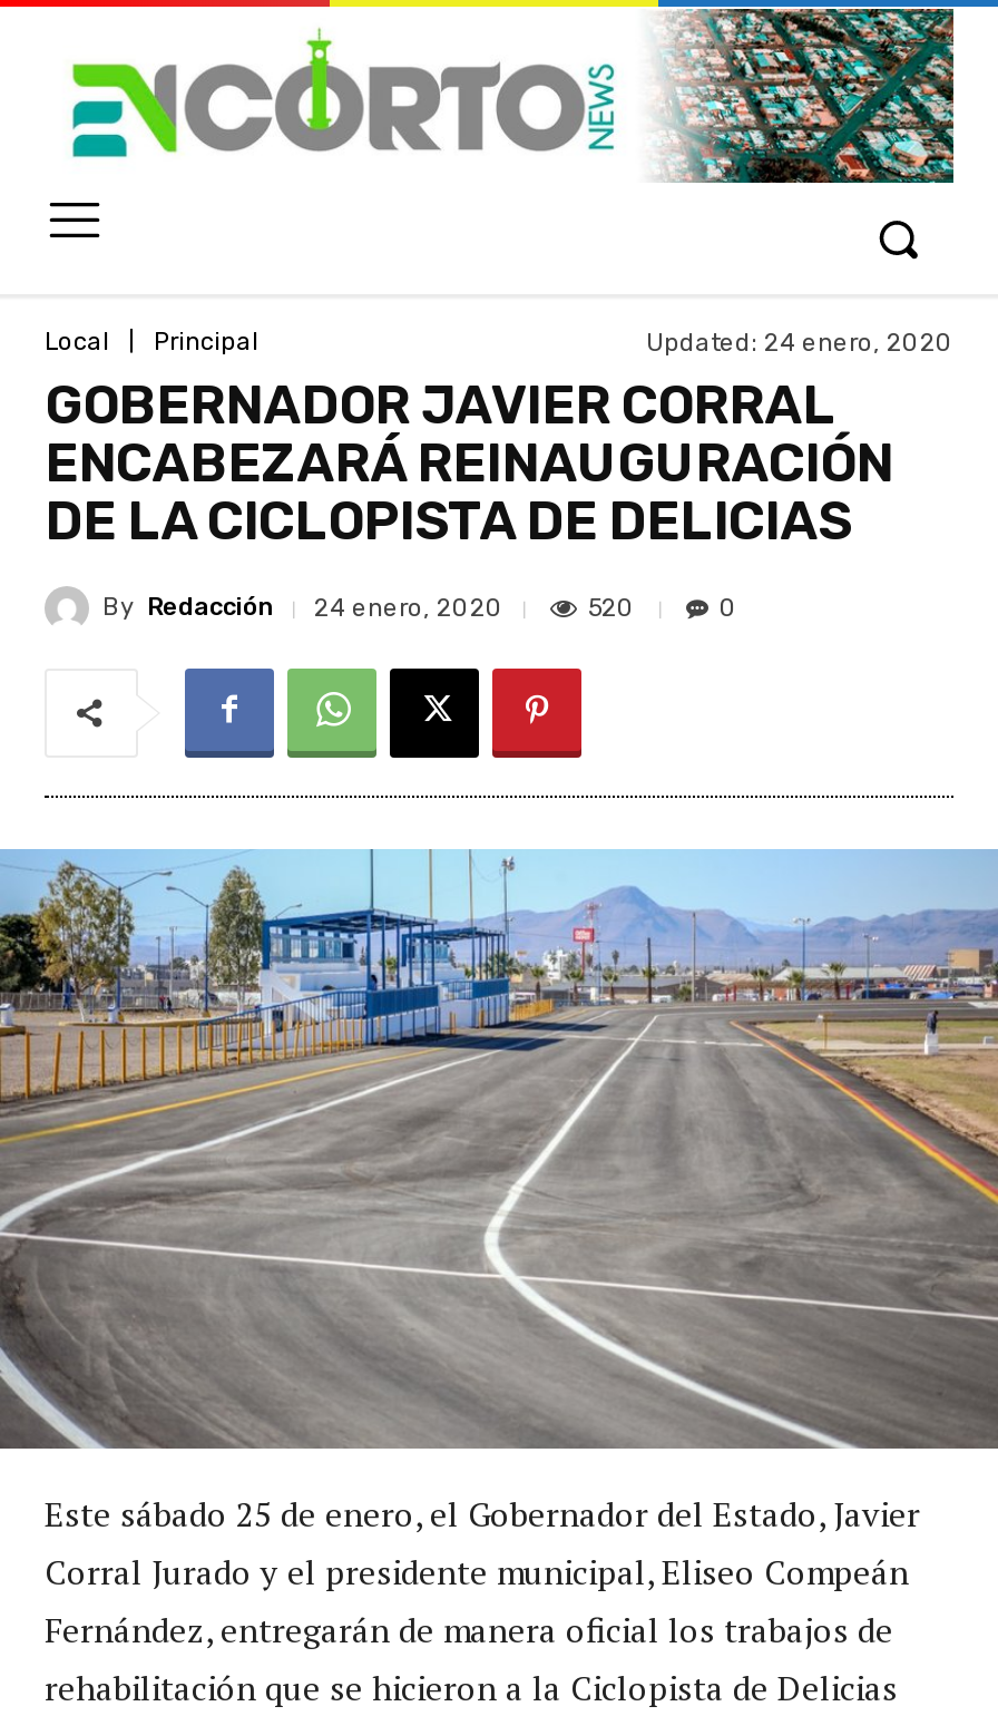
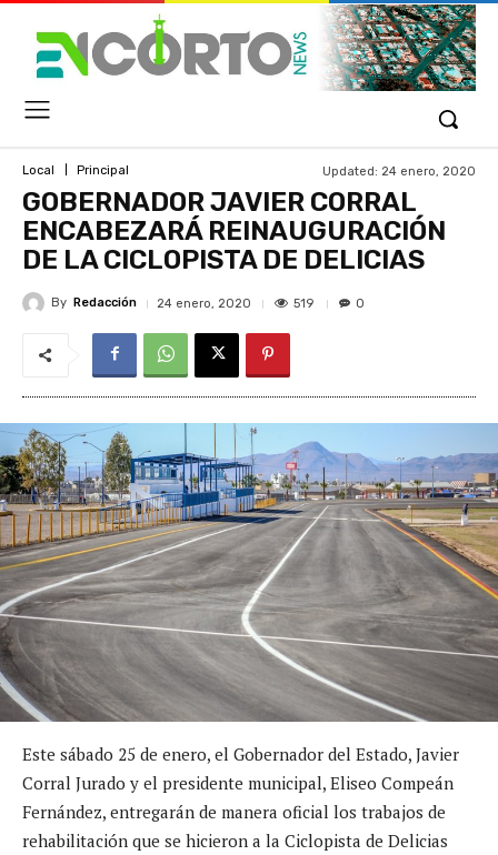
- 520
+ 519
